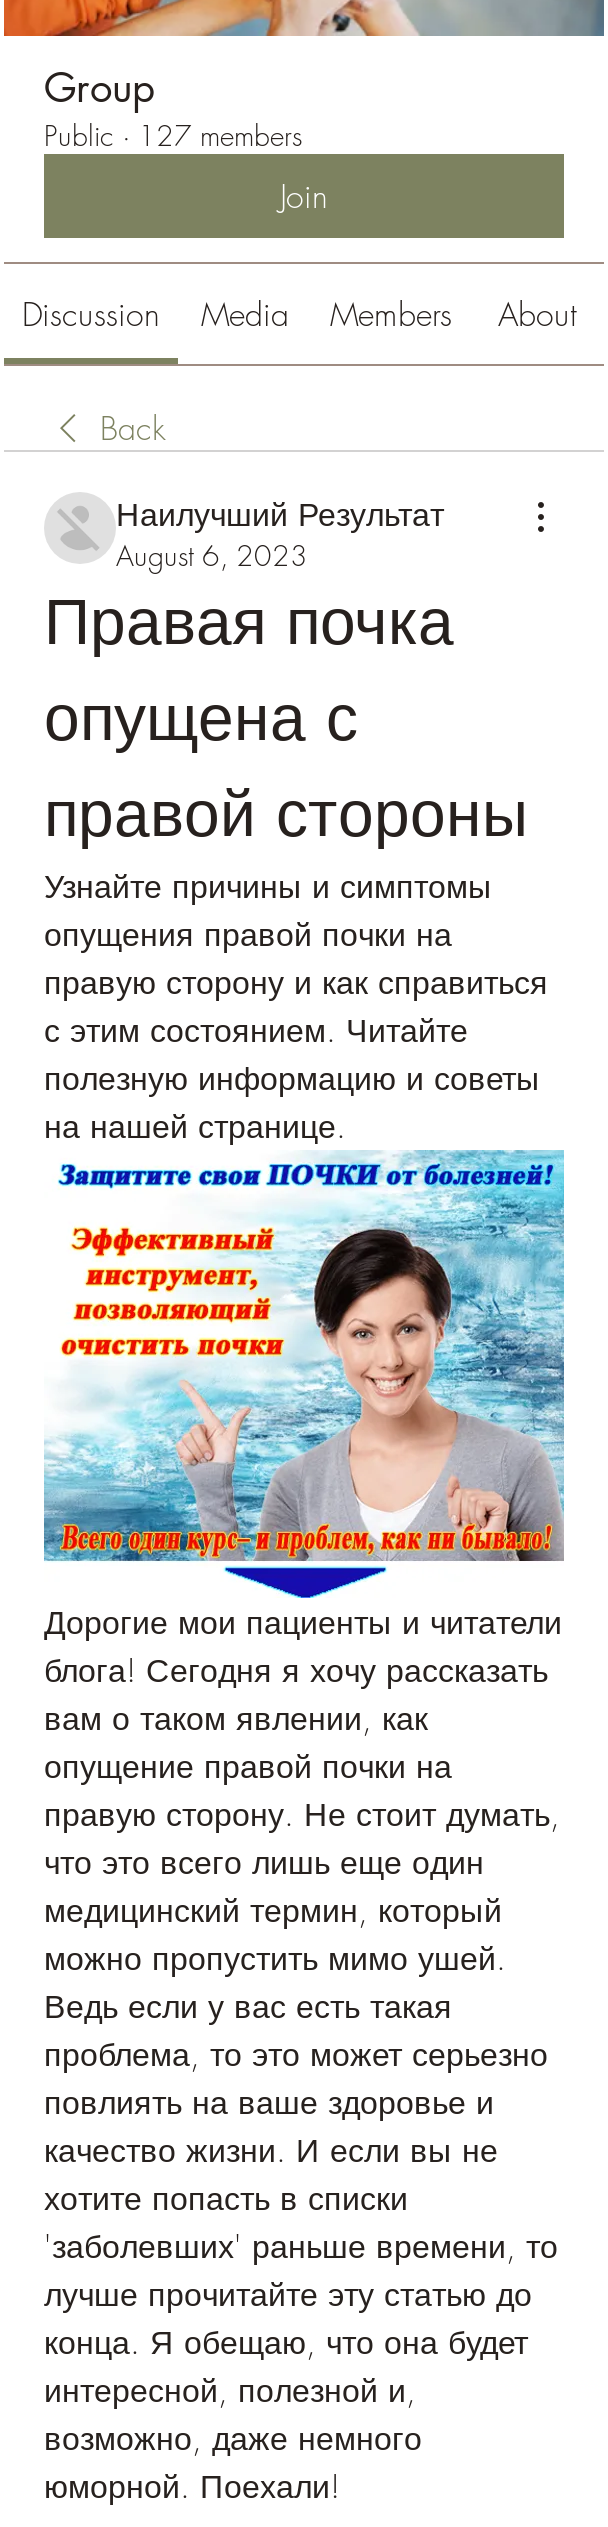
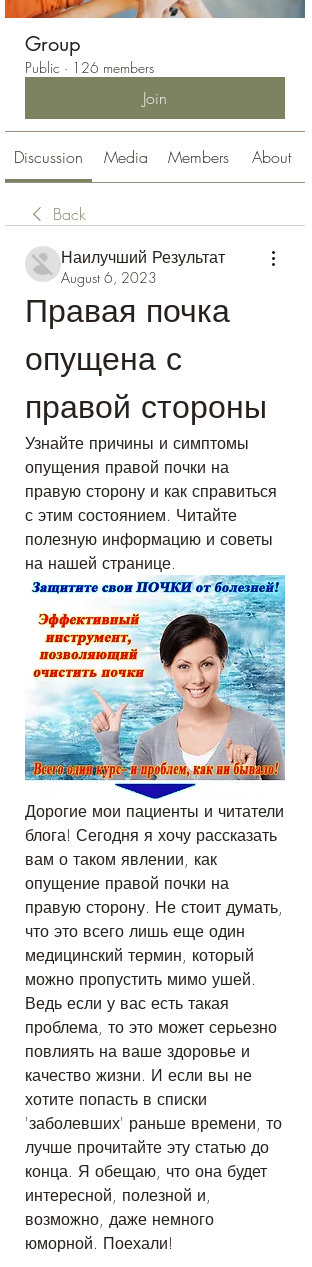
- Public · 127 members
+ Public · 126 members
